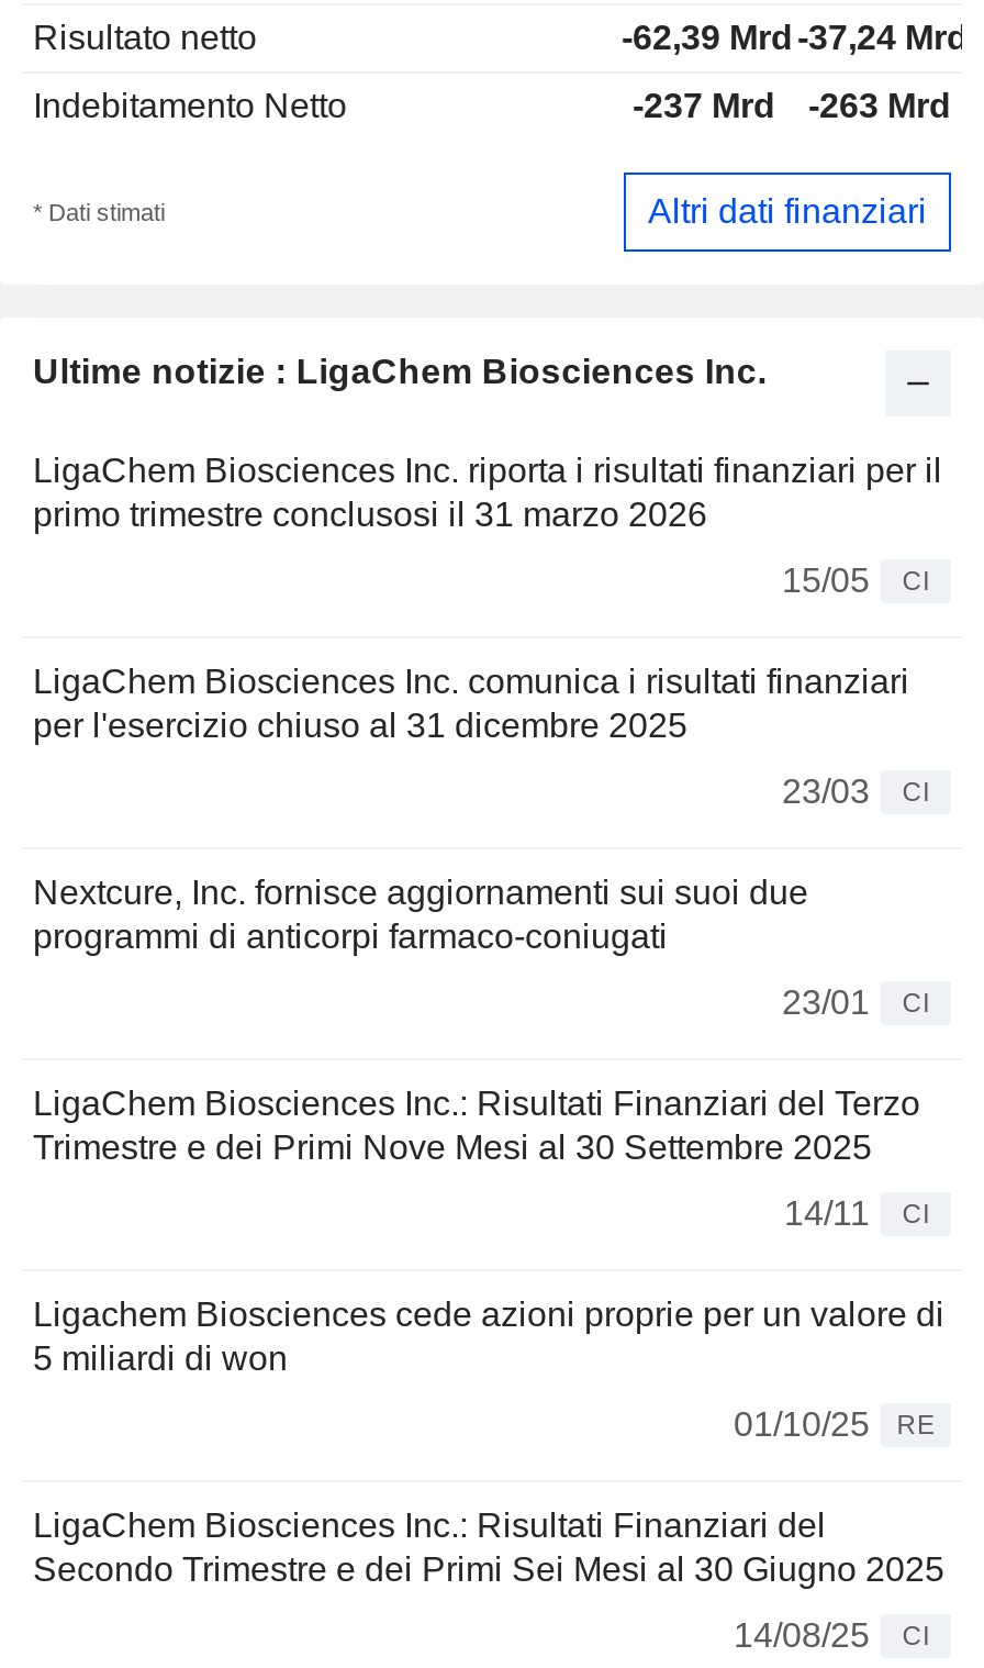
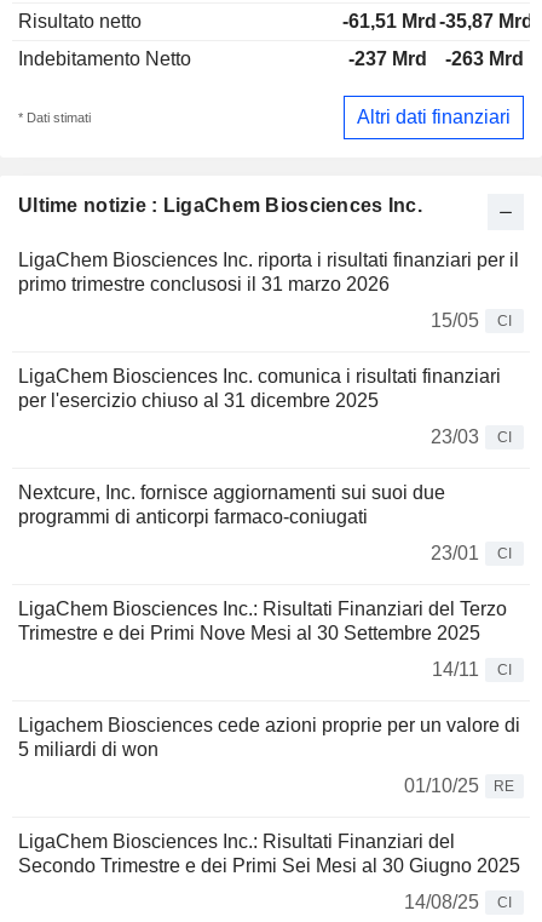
- -62,39 Mrd -37,24 Mrd
+ -61,51 Mrd -35,87 Mrd
